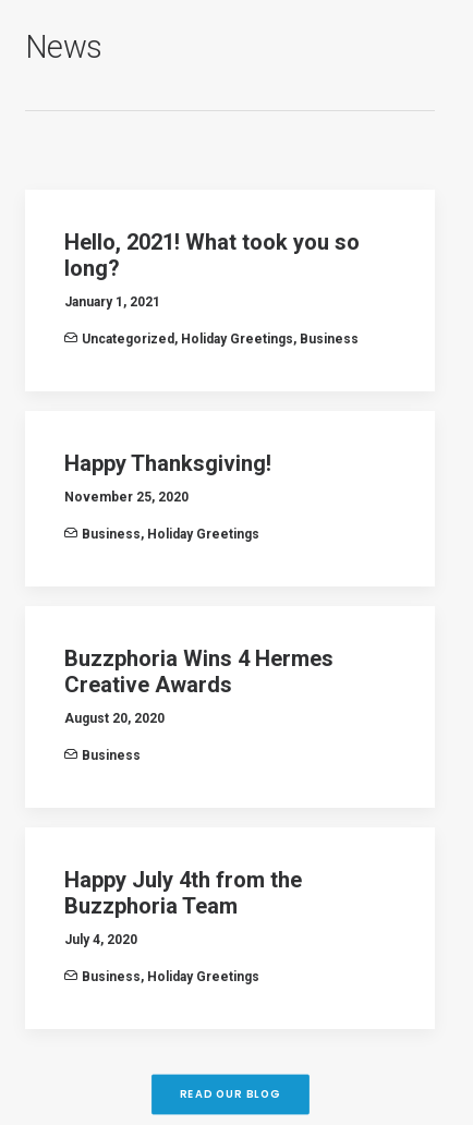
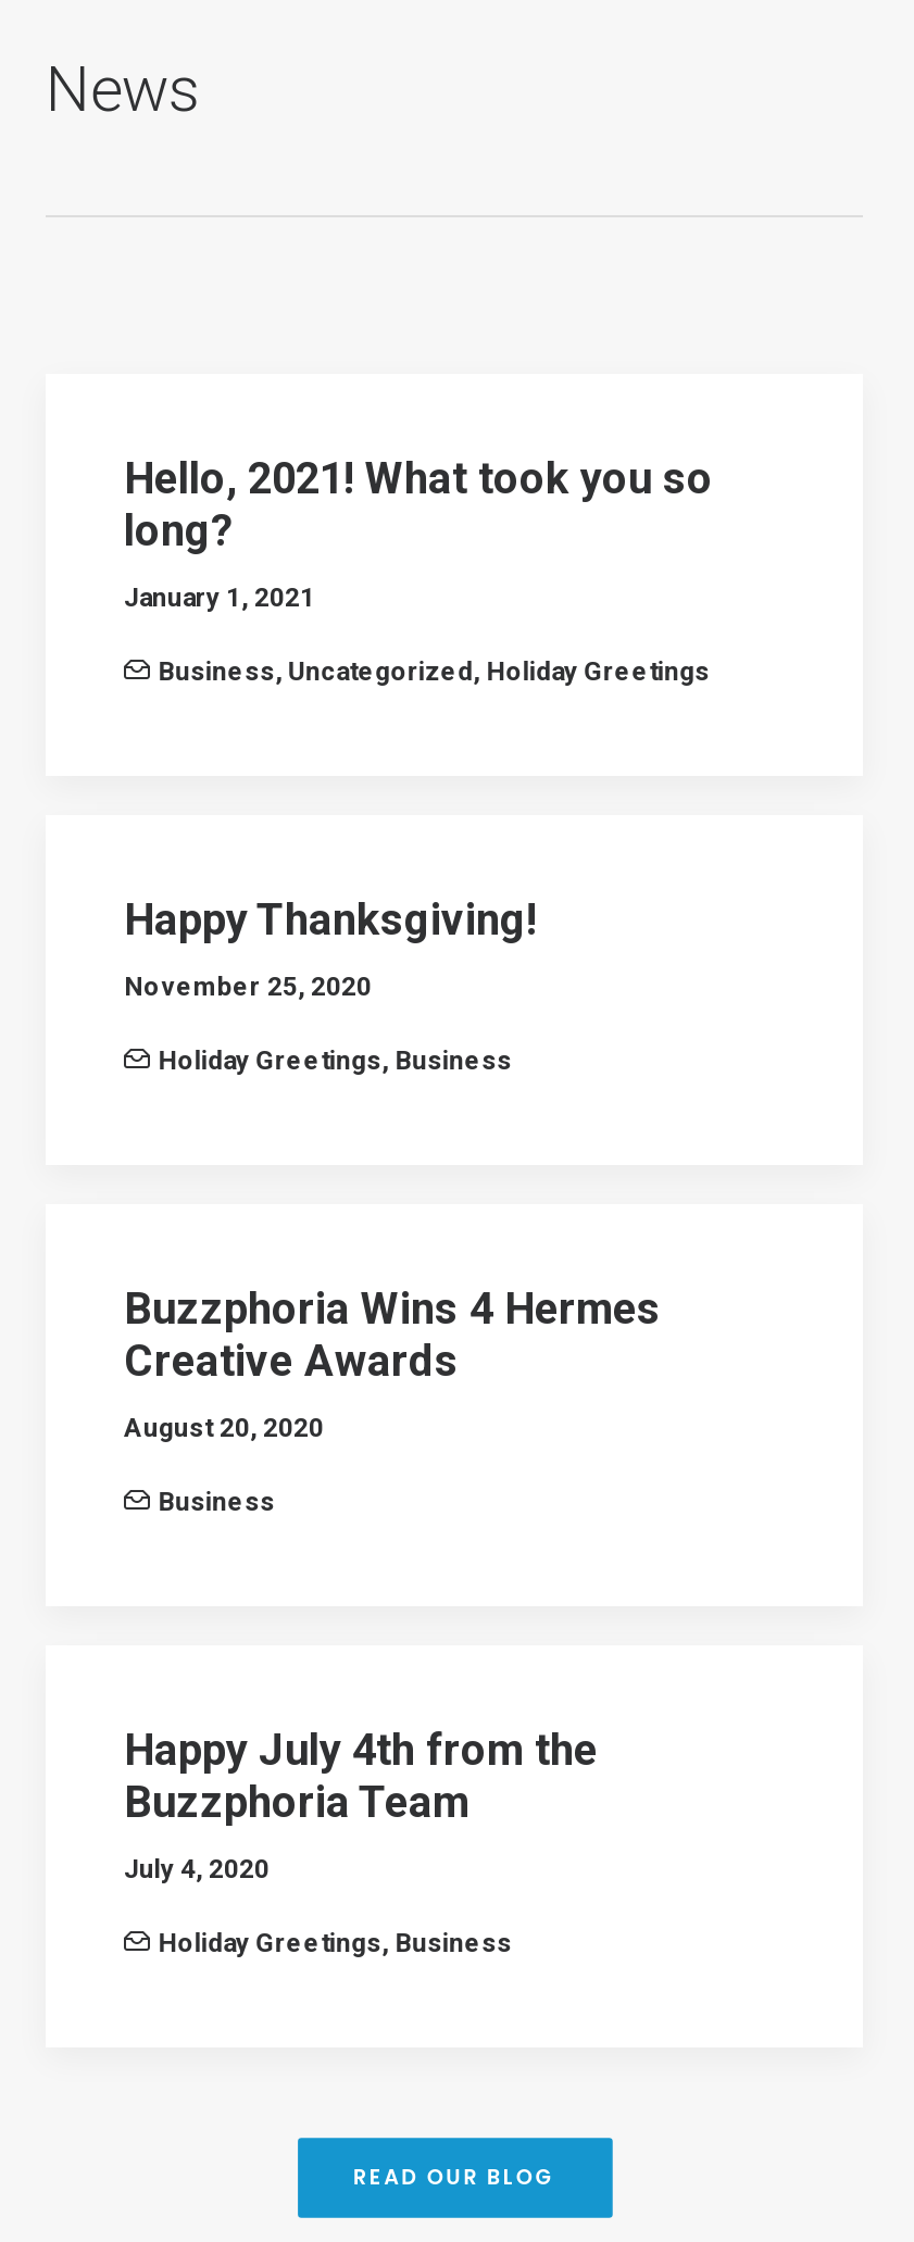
- Uncategorized, Holiday Greetings, Business
+ Business, Uncategorized, Holiday Greetings

- Business, Holiday Greetings
+ Holiday Greetings, Business

- Business, Holiday Greetings
+ Holiday Greetings, Business
